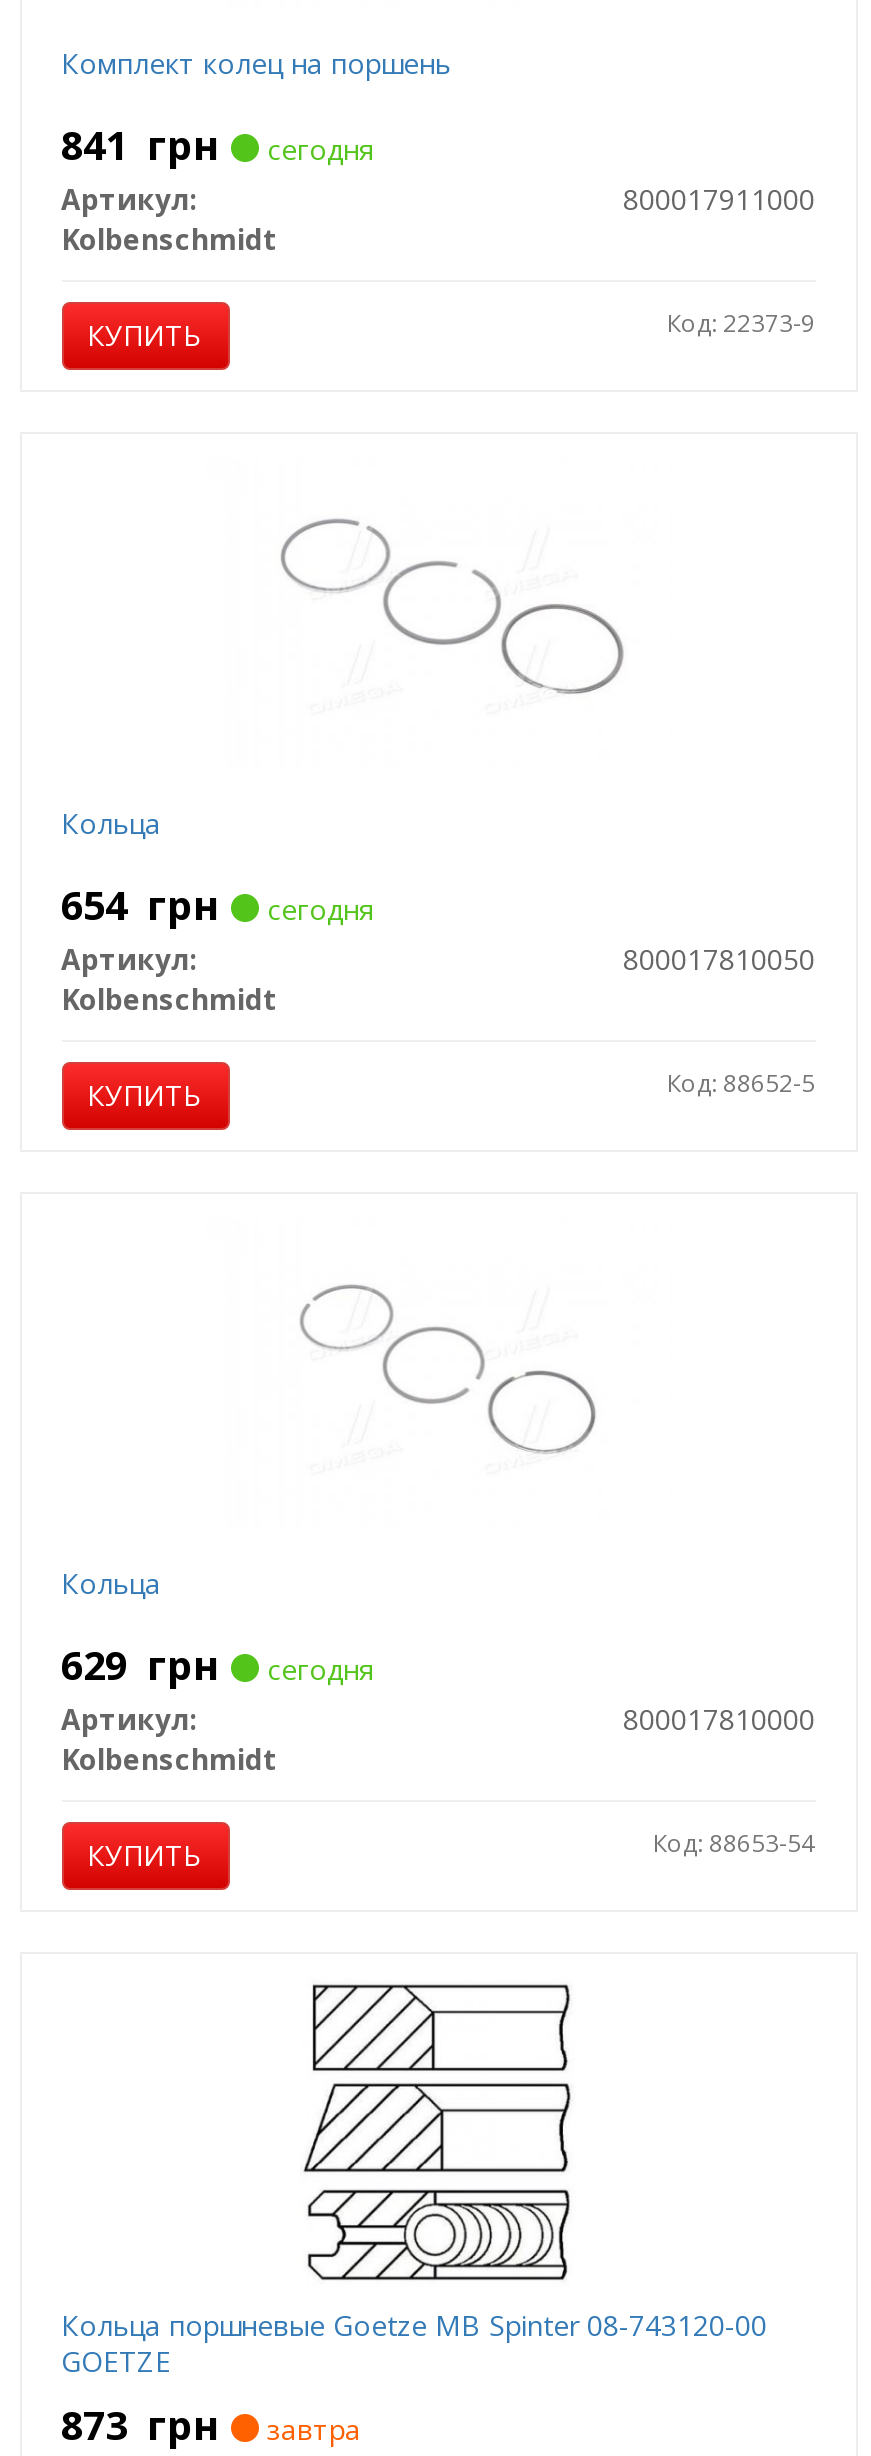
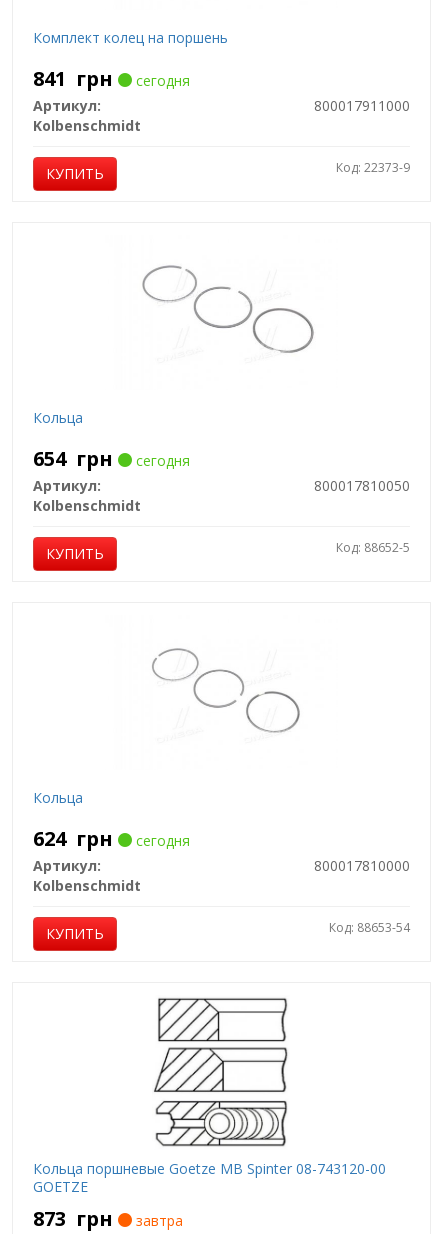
- 629 грн сегодня
+ 624 грн сегодня
